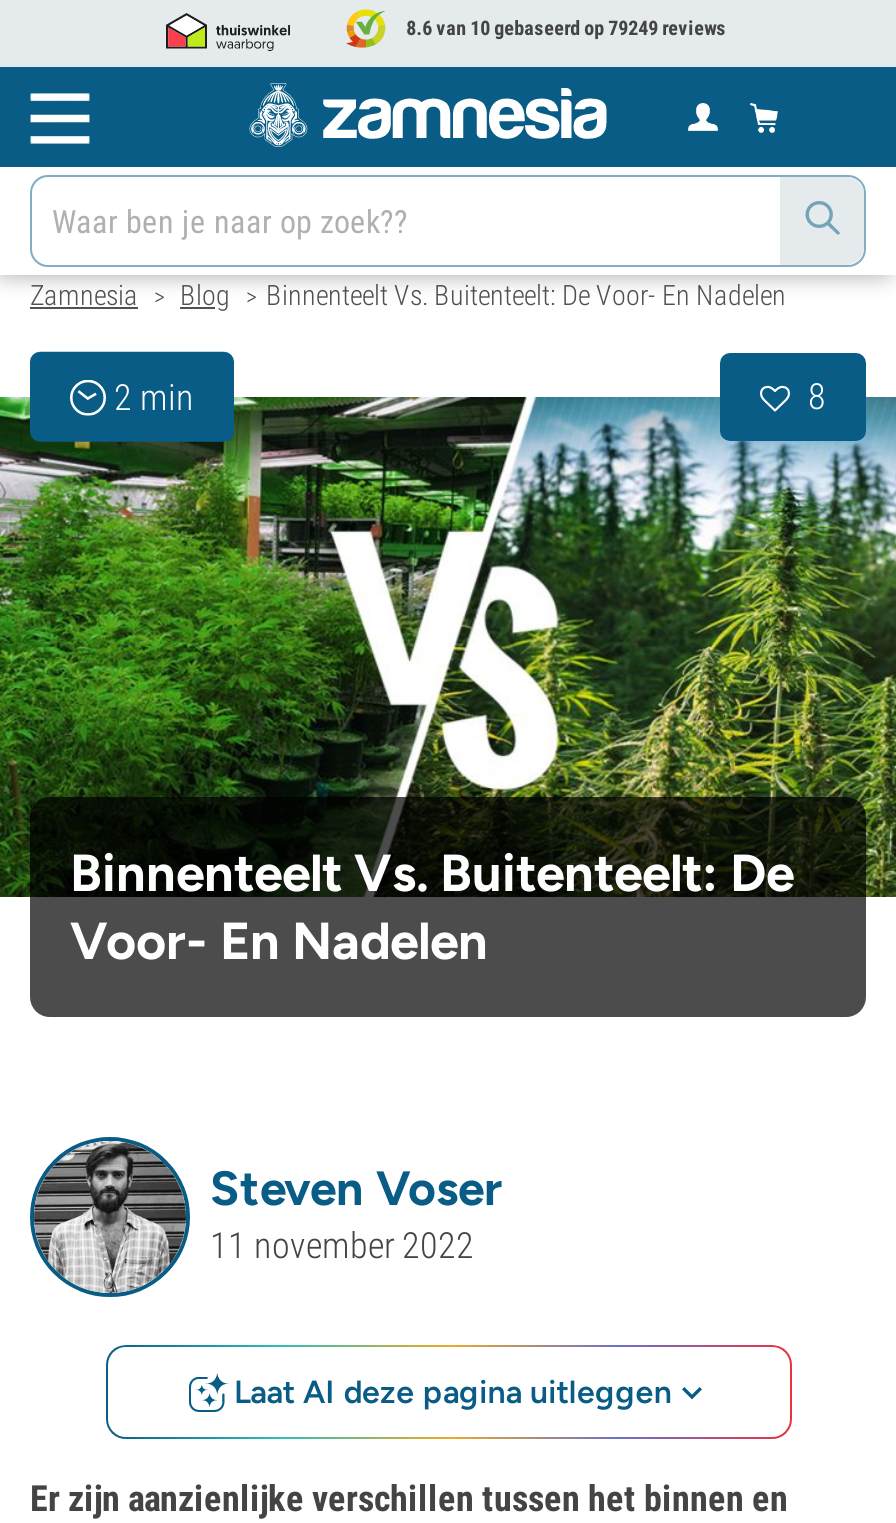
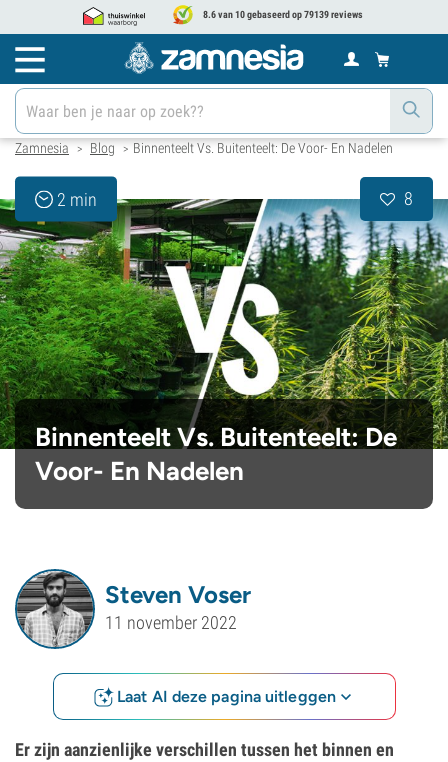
- 8.6 van 10 gebaseerd op 79249 reviews
+ 8.6 van 10 gebaseerd op 79139 reviews
